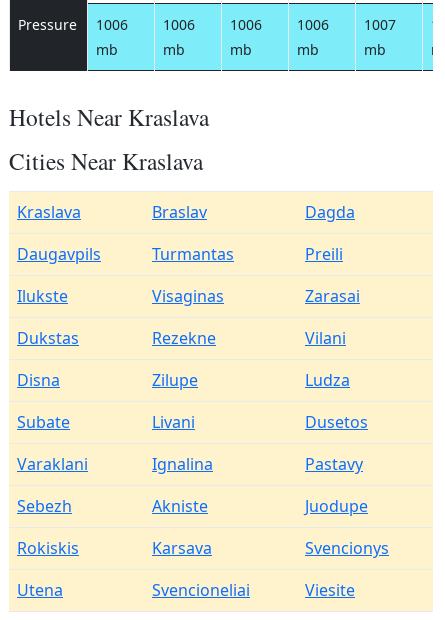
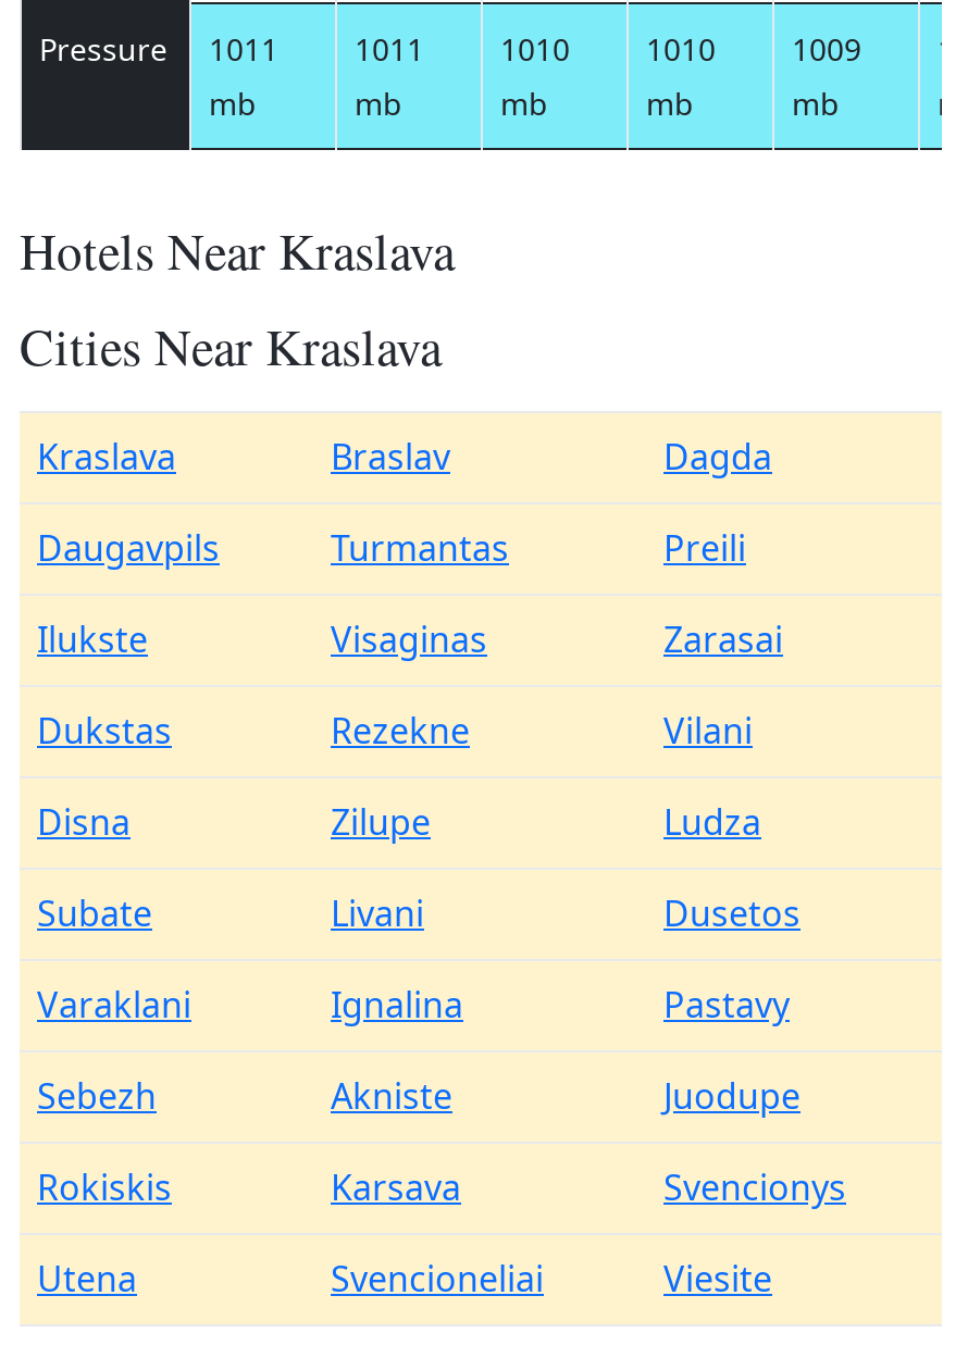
- 1006
+ 1011

- 1006
+ 1011

- 1006
+ 1010

- 1006
+ 1010

- 1007
+ 1009
